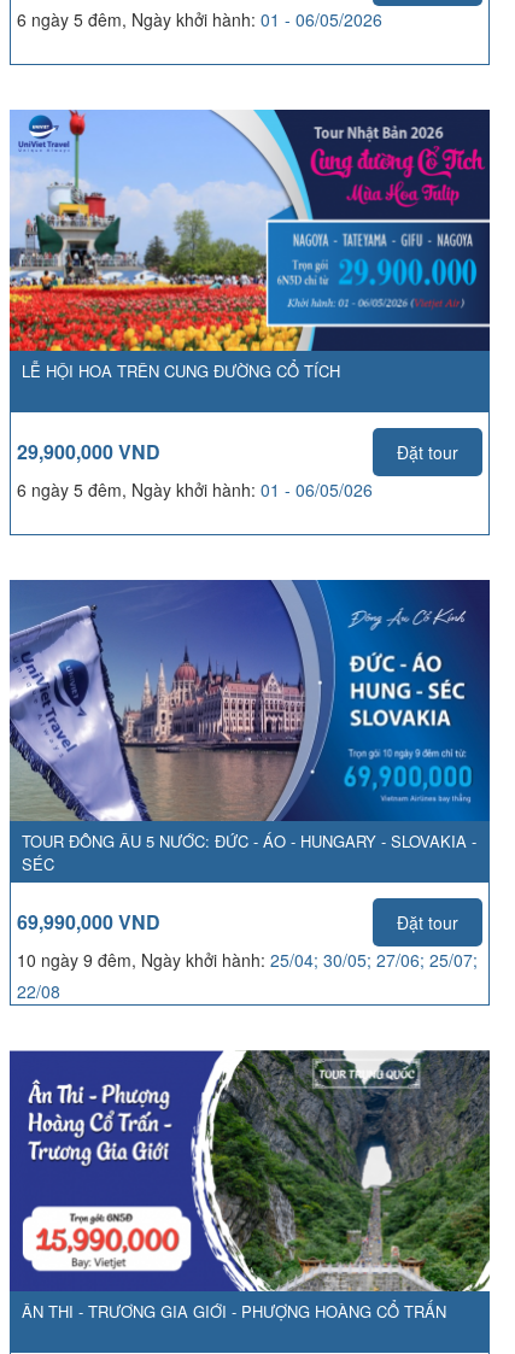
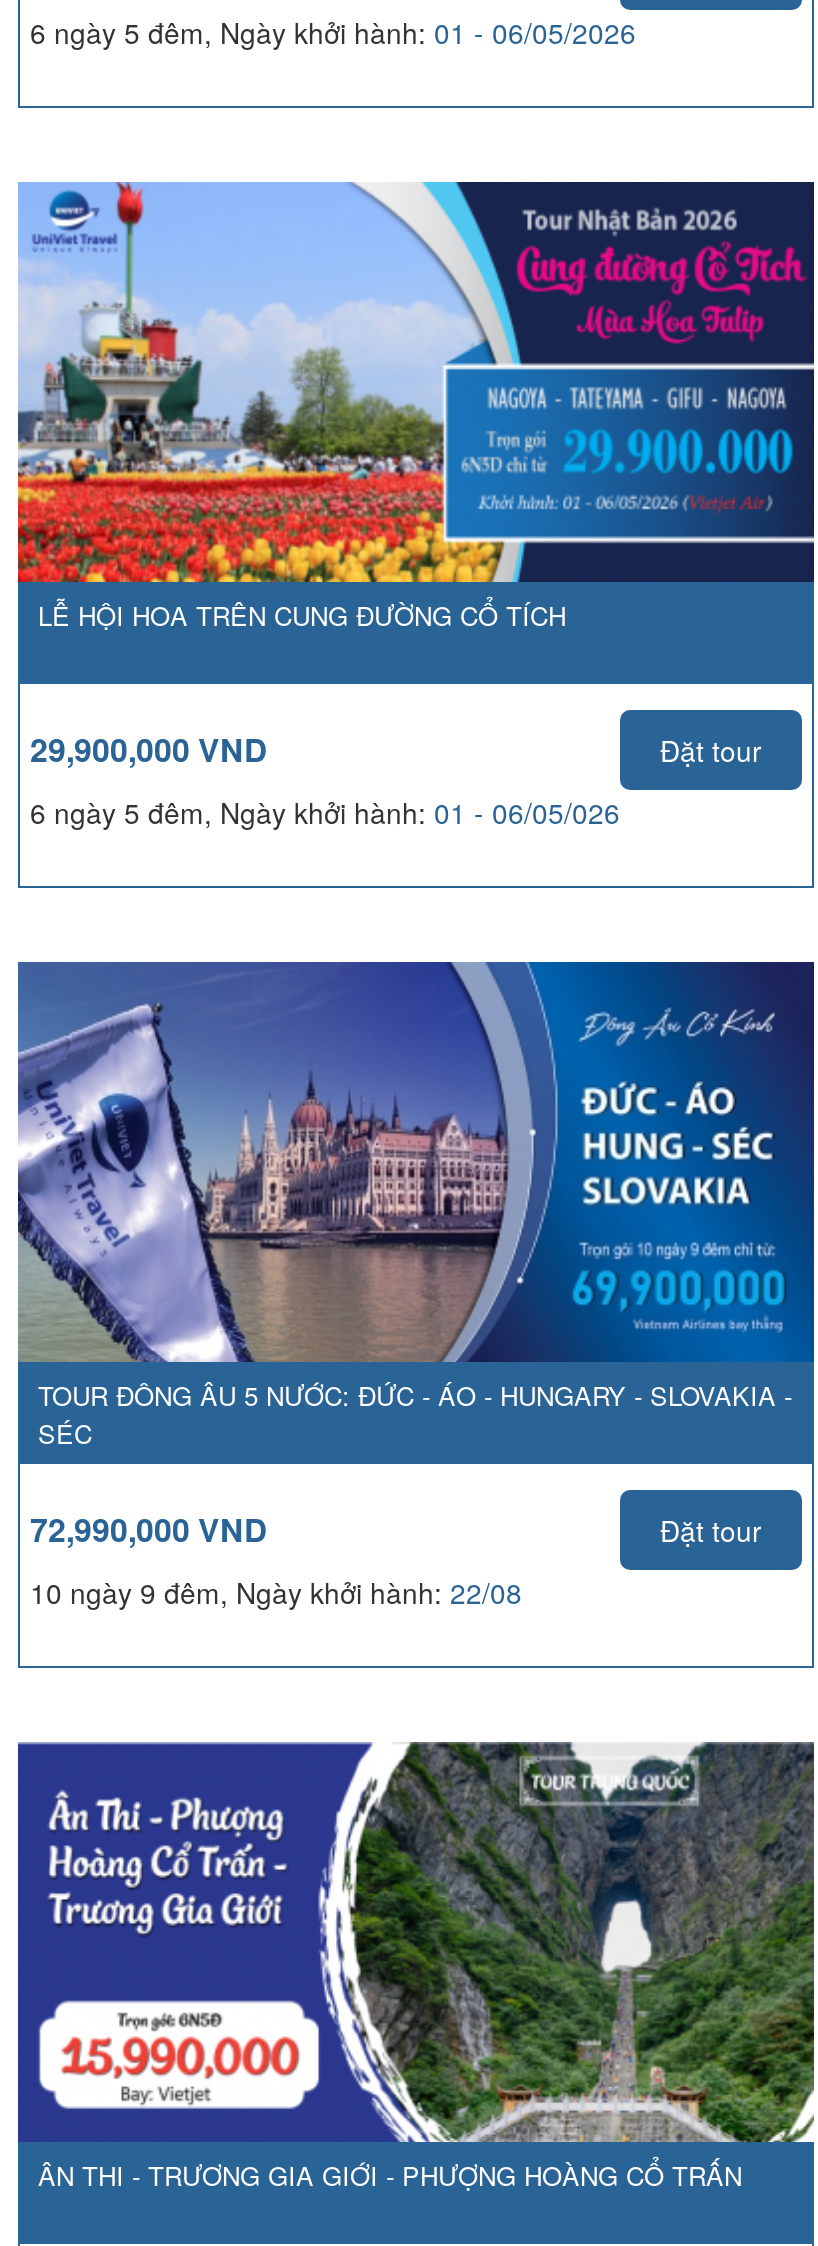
- 69,990,000 VND
+ 72,990,000 VND

- 10 ngày 9 đêm, Ngày khởi hành: 25/04; 30/05; 27/06; 25/07;
- 22/08
+ 10 ngày 9 đêm, Ngày khởi hành: 22/08
